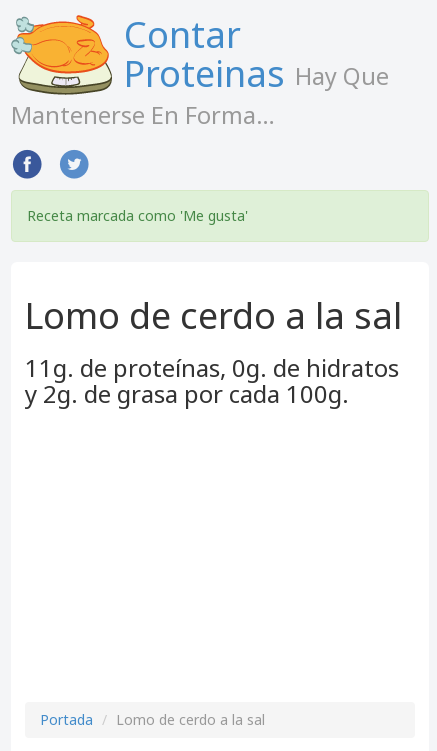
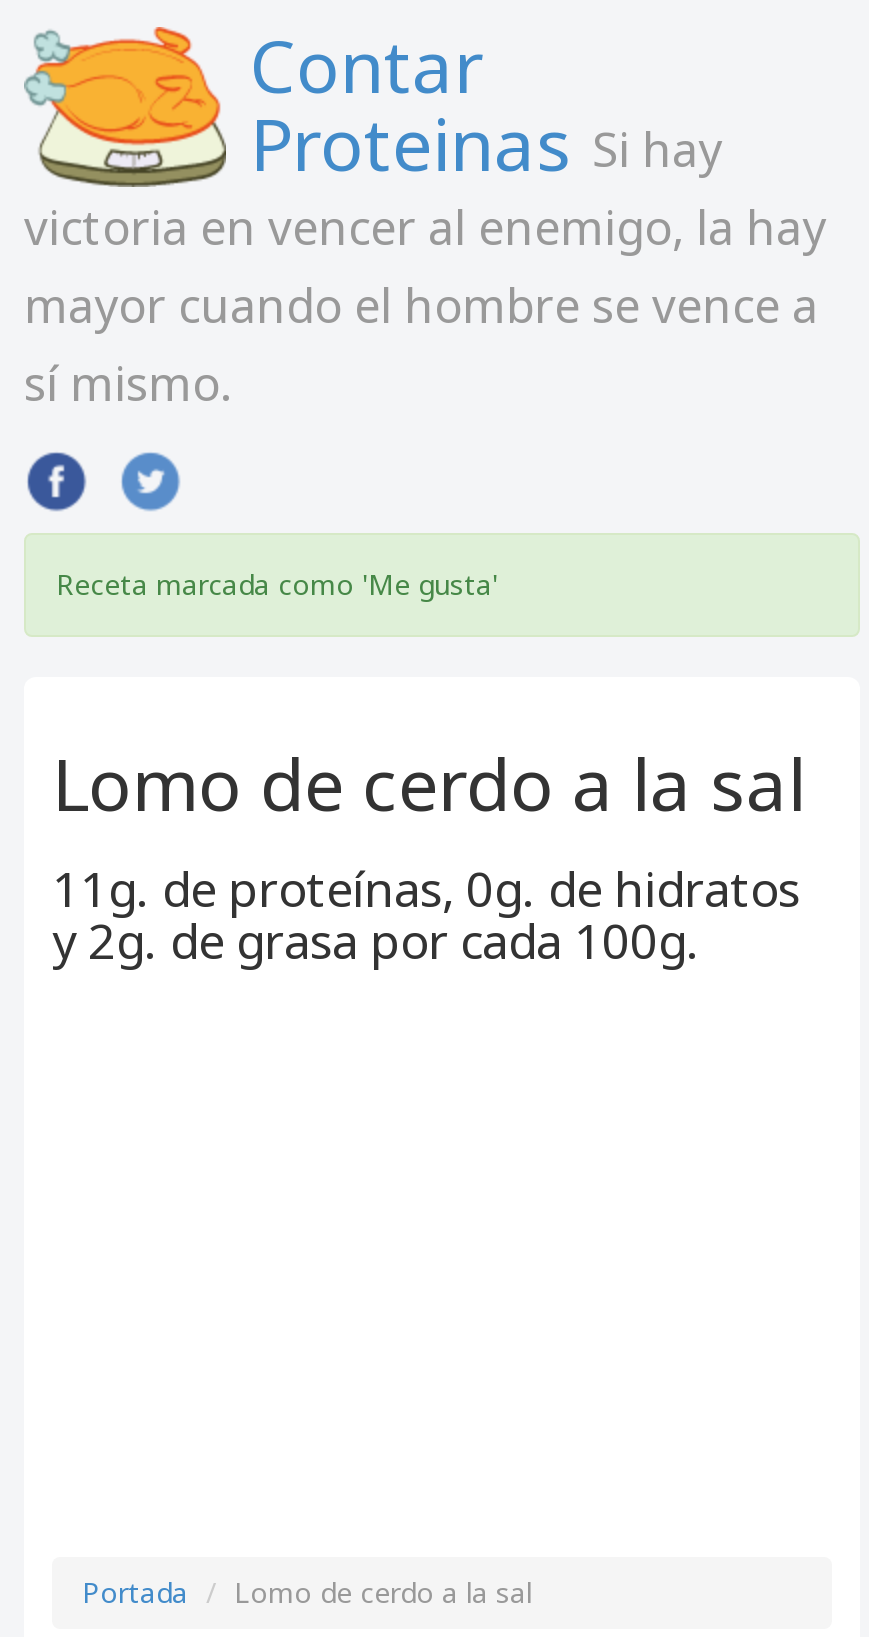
- Proteinas Hay Que
- Mantenerse En Forma…
+ Proteinas Si hay
+ victoria en vencer al enemigo, la hay
+ mayor cuando el hombre se vence a
+ sí mismo.
